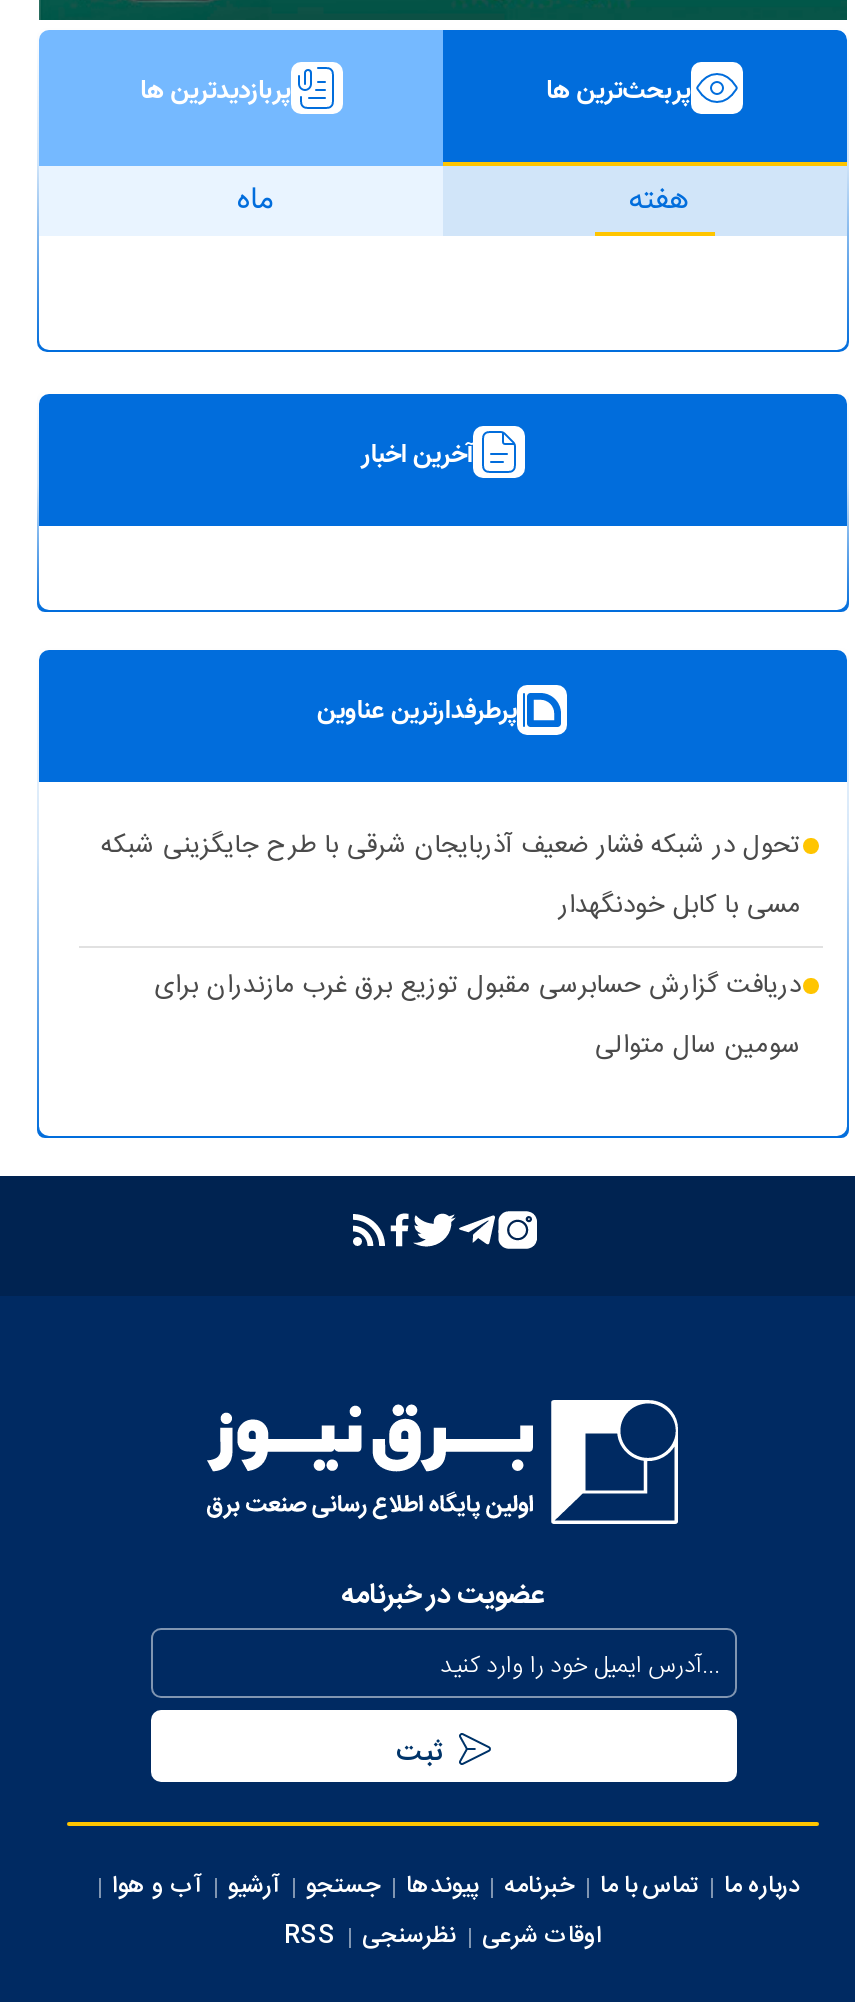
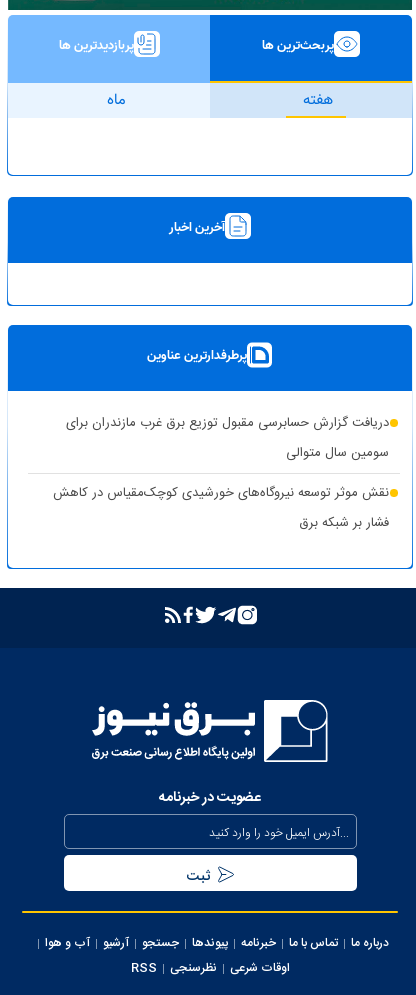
- تحول در شبکه فشار ضعیف آذربایجان شرقی با طرح جایگزینی شبکه
- مسی با کابل خودنگهدار

moved up: دریافت گزارش حسابرسی مقبول توزیع برق غرب مازندران برای | سومین سال متوالی

+ نقش موثر توسعه نیروگاه‌های خورشیدی کوچک‌مقیاس در کاهش
+ فشار بر شبکه برق
